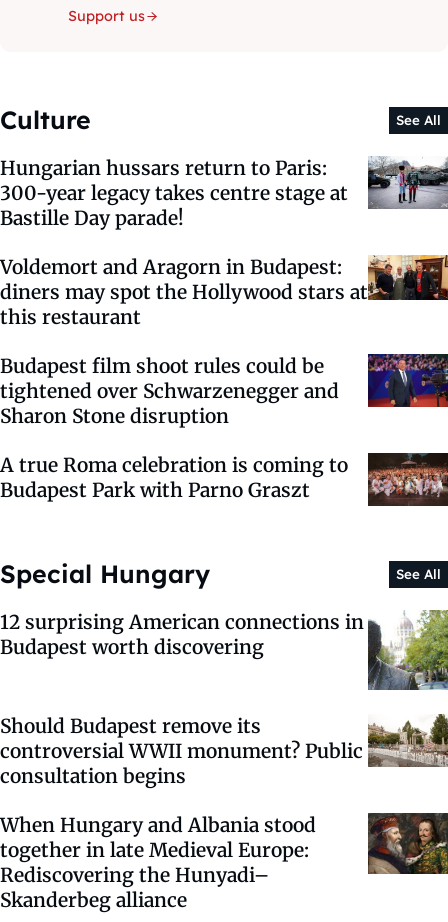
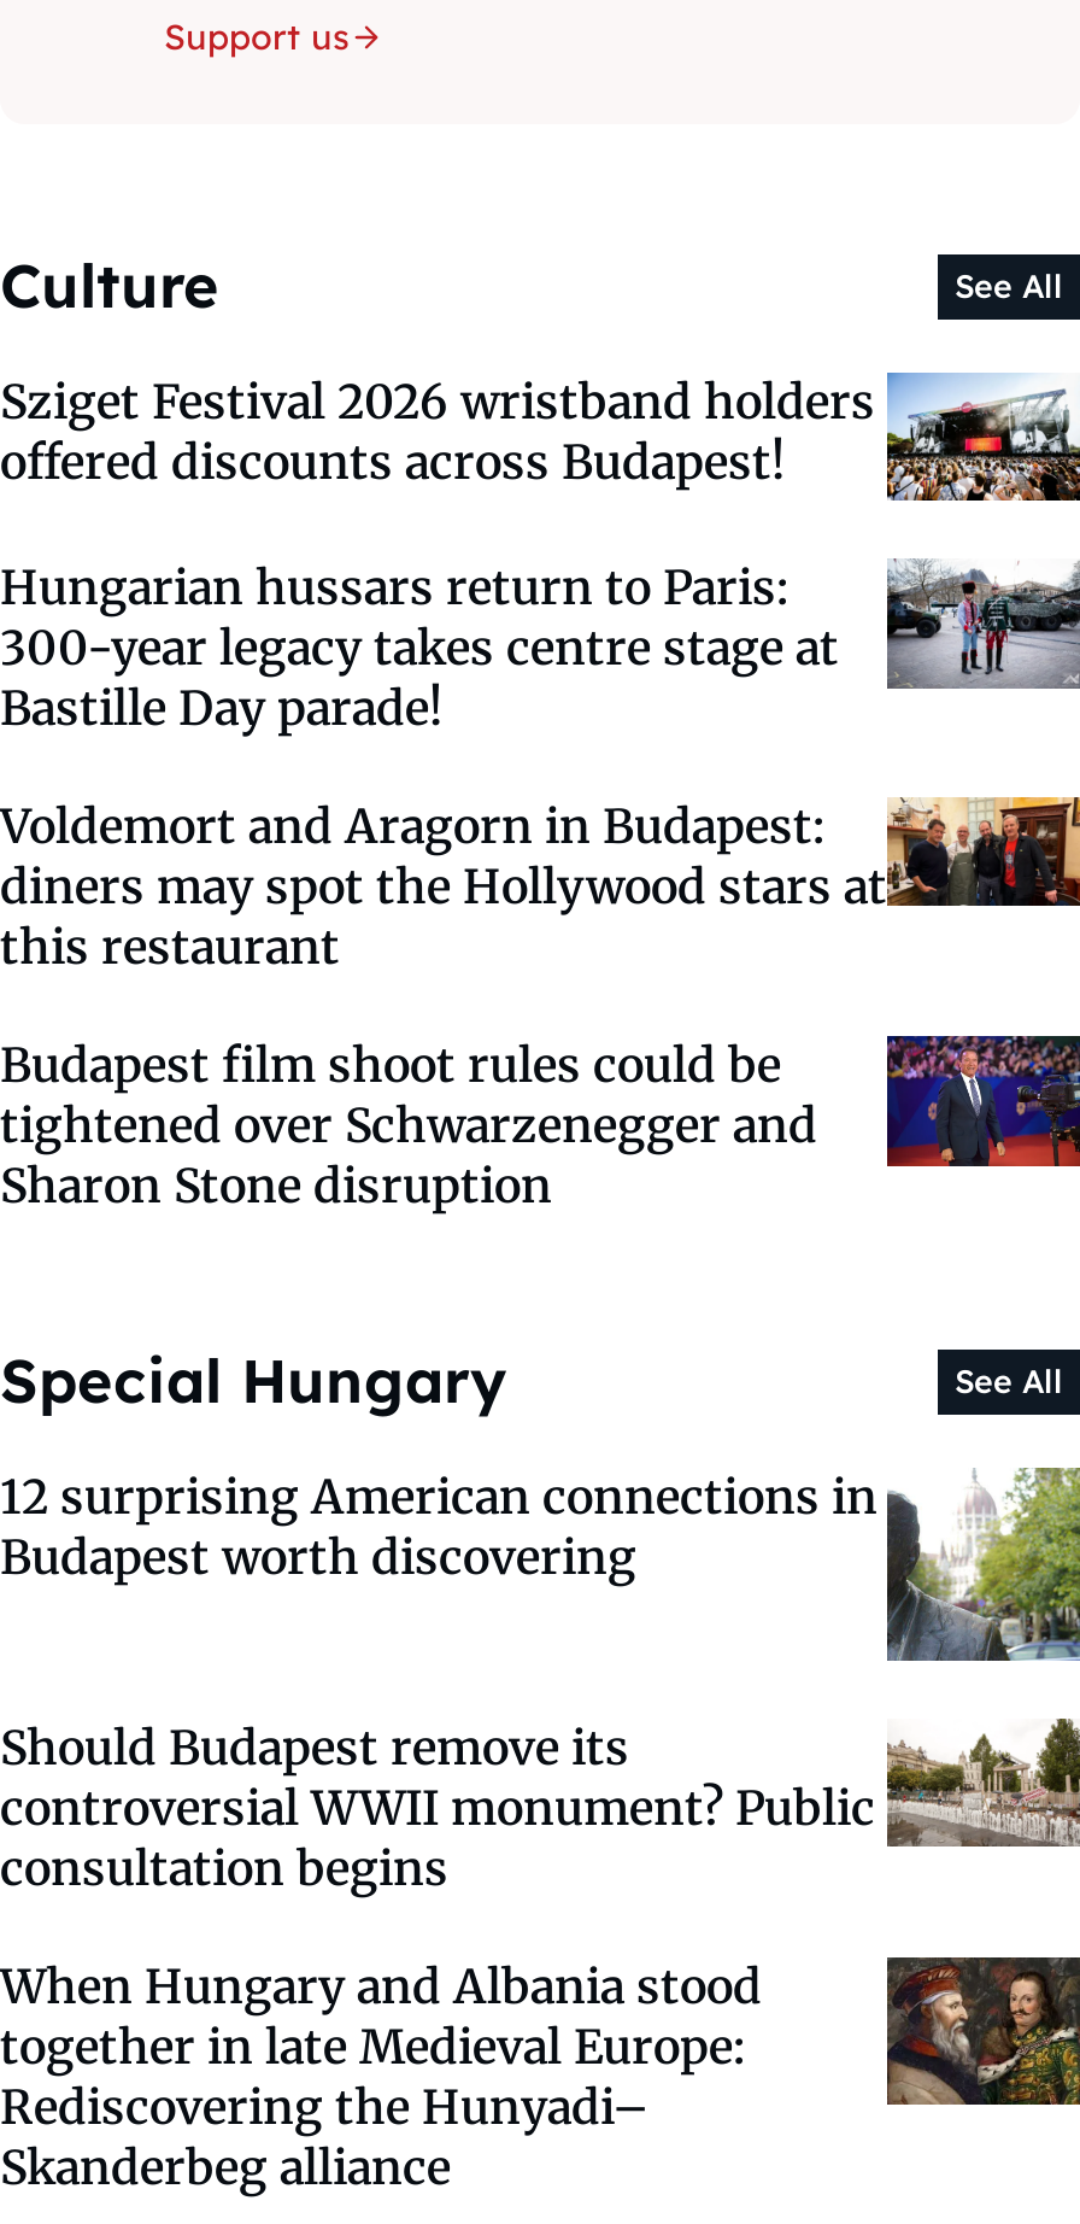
+ [image]
+ Sziget Festival 2026 wristband holders
+ offered discounts across Budapest!

moved down: [image] | Hungarian hussars return to Paris: | 300-year legacy takes centre stage at | ... | tightened over Schwarzenegger and | Sharon Stone disruption

- [image]
- A true Roma celebration is coming to
- Budapest Park with Parno Graszt
